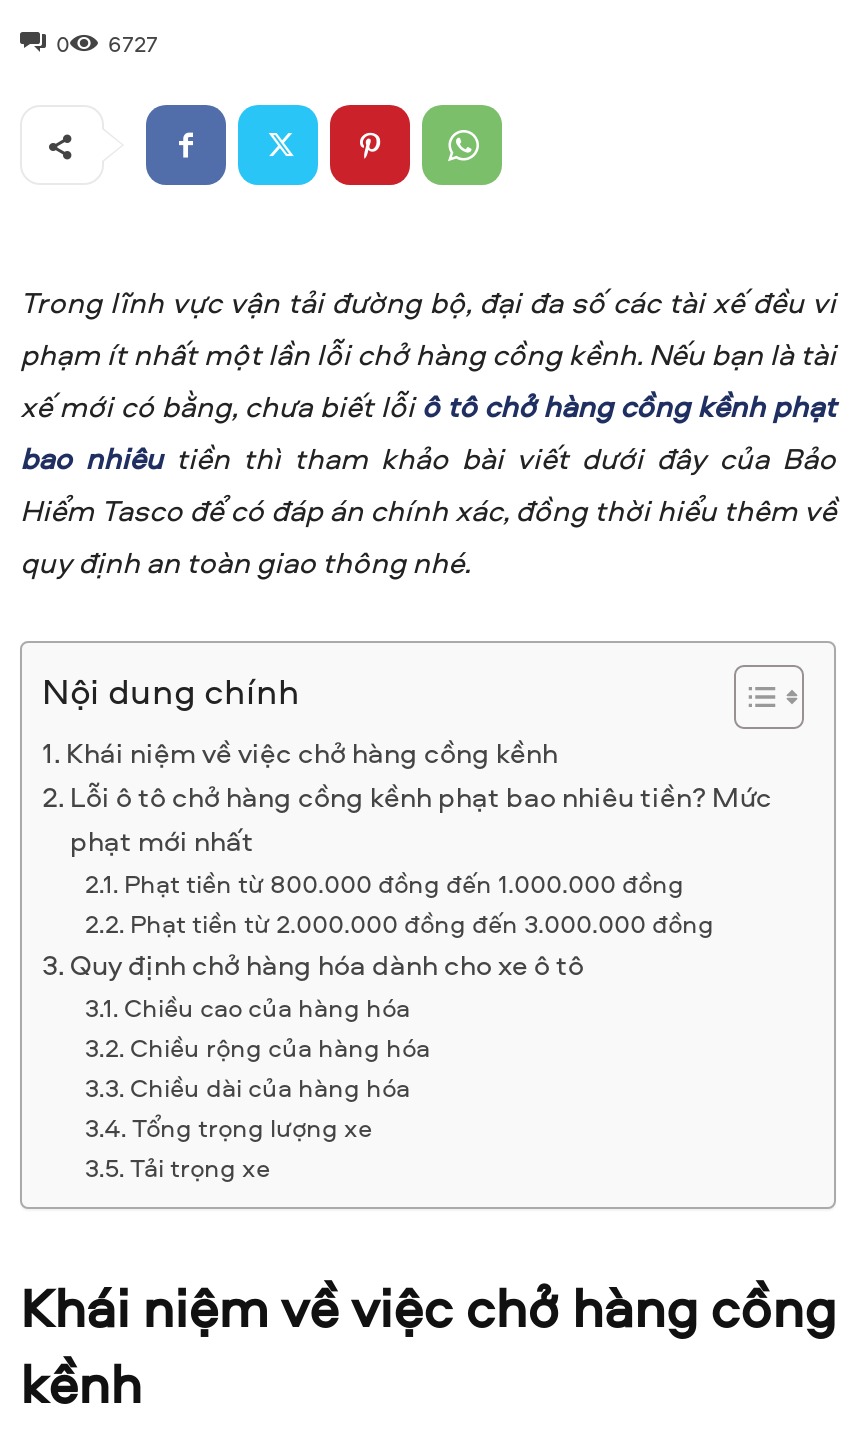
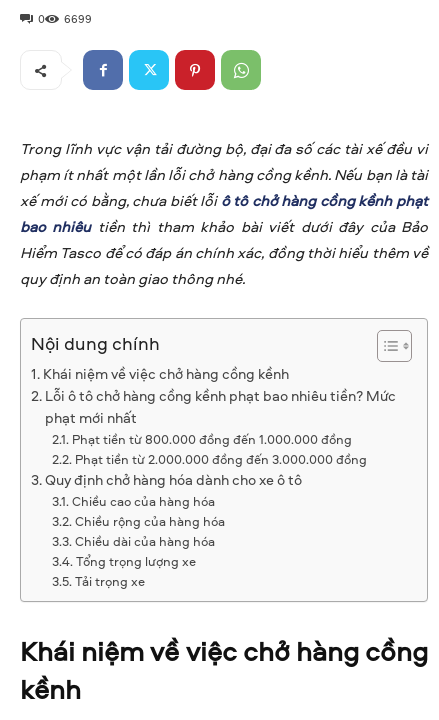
- 0 6727
+ 0 6699
